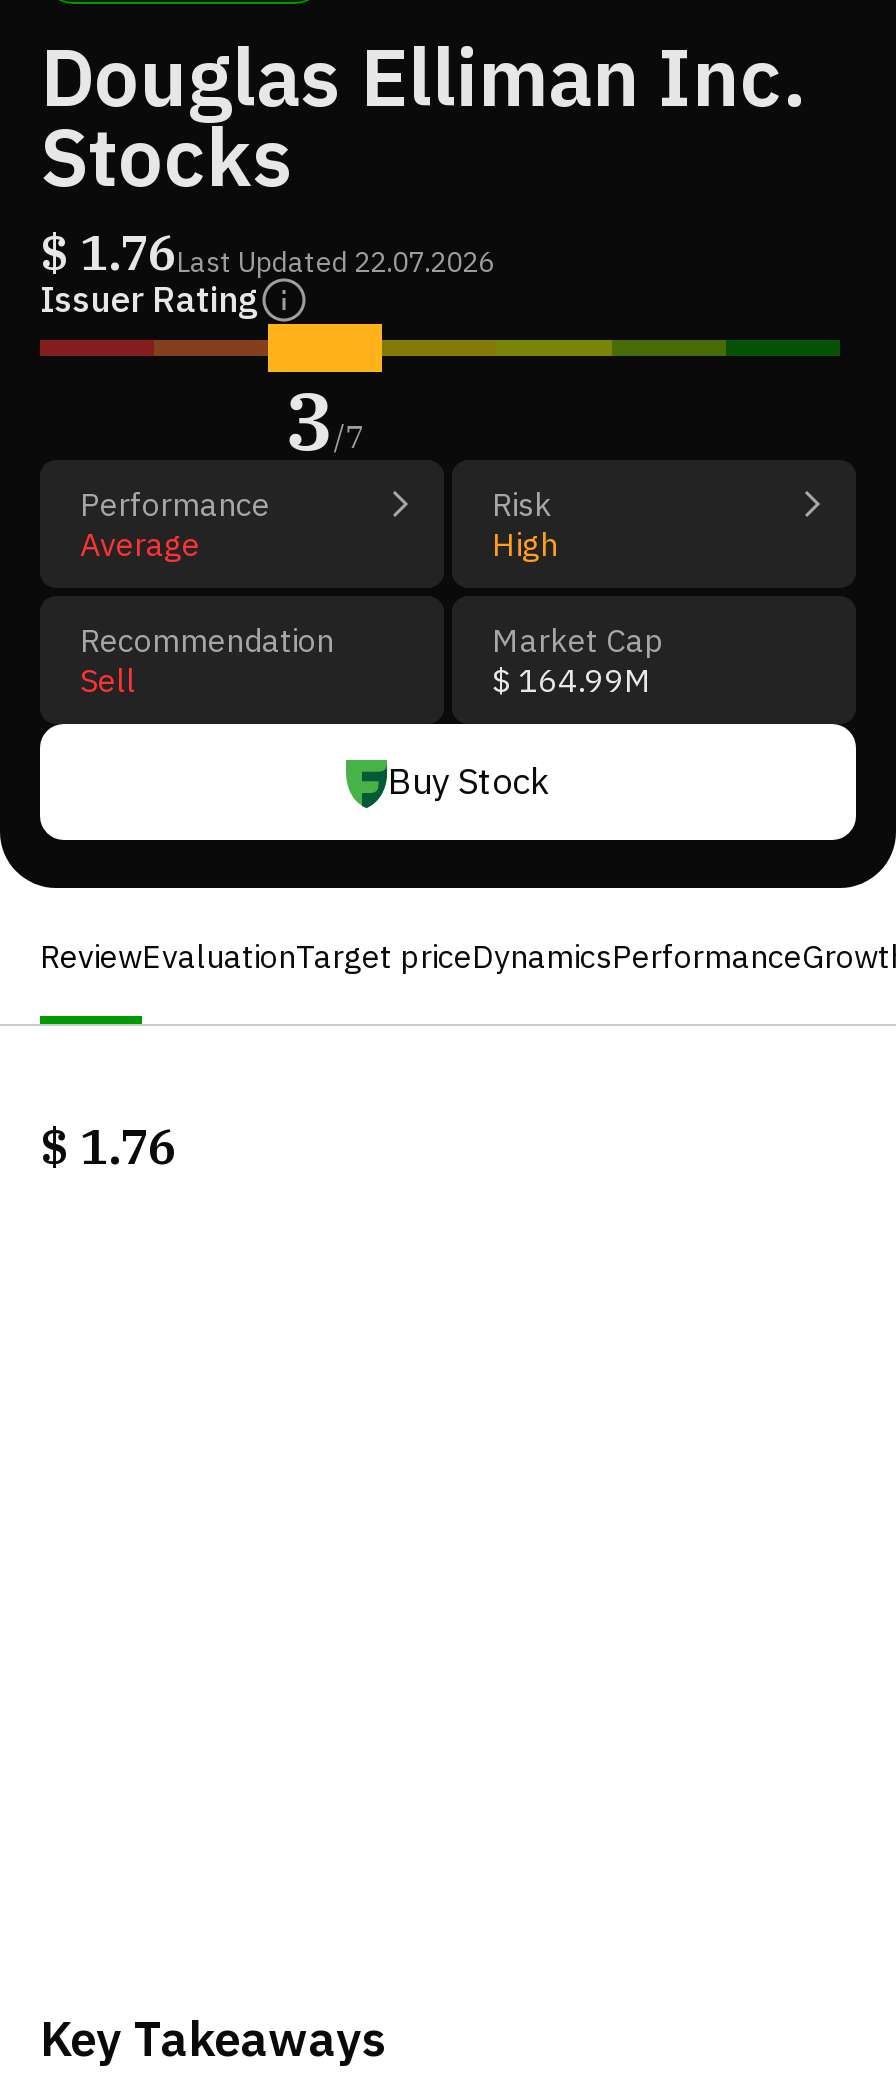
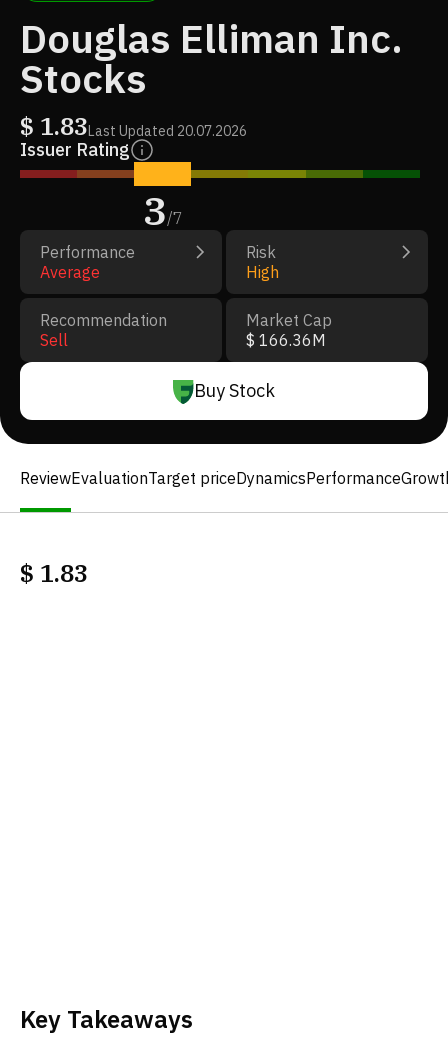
- $ 1.76Last Updated 22.07.2026
+ $ 1.83Last Updated 20.07.2026

- $ 164.99M
+ $ 166.36M

- $ 1.76
+ $ 1.83
